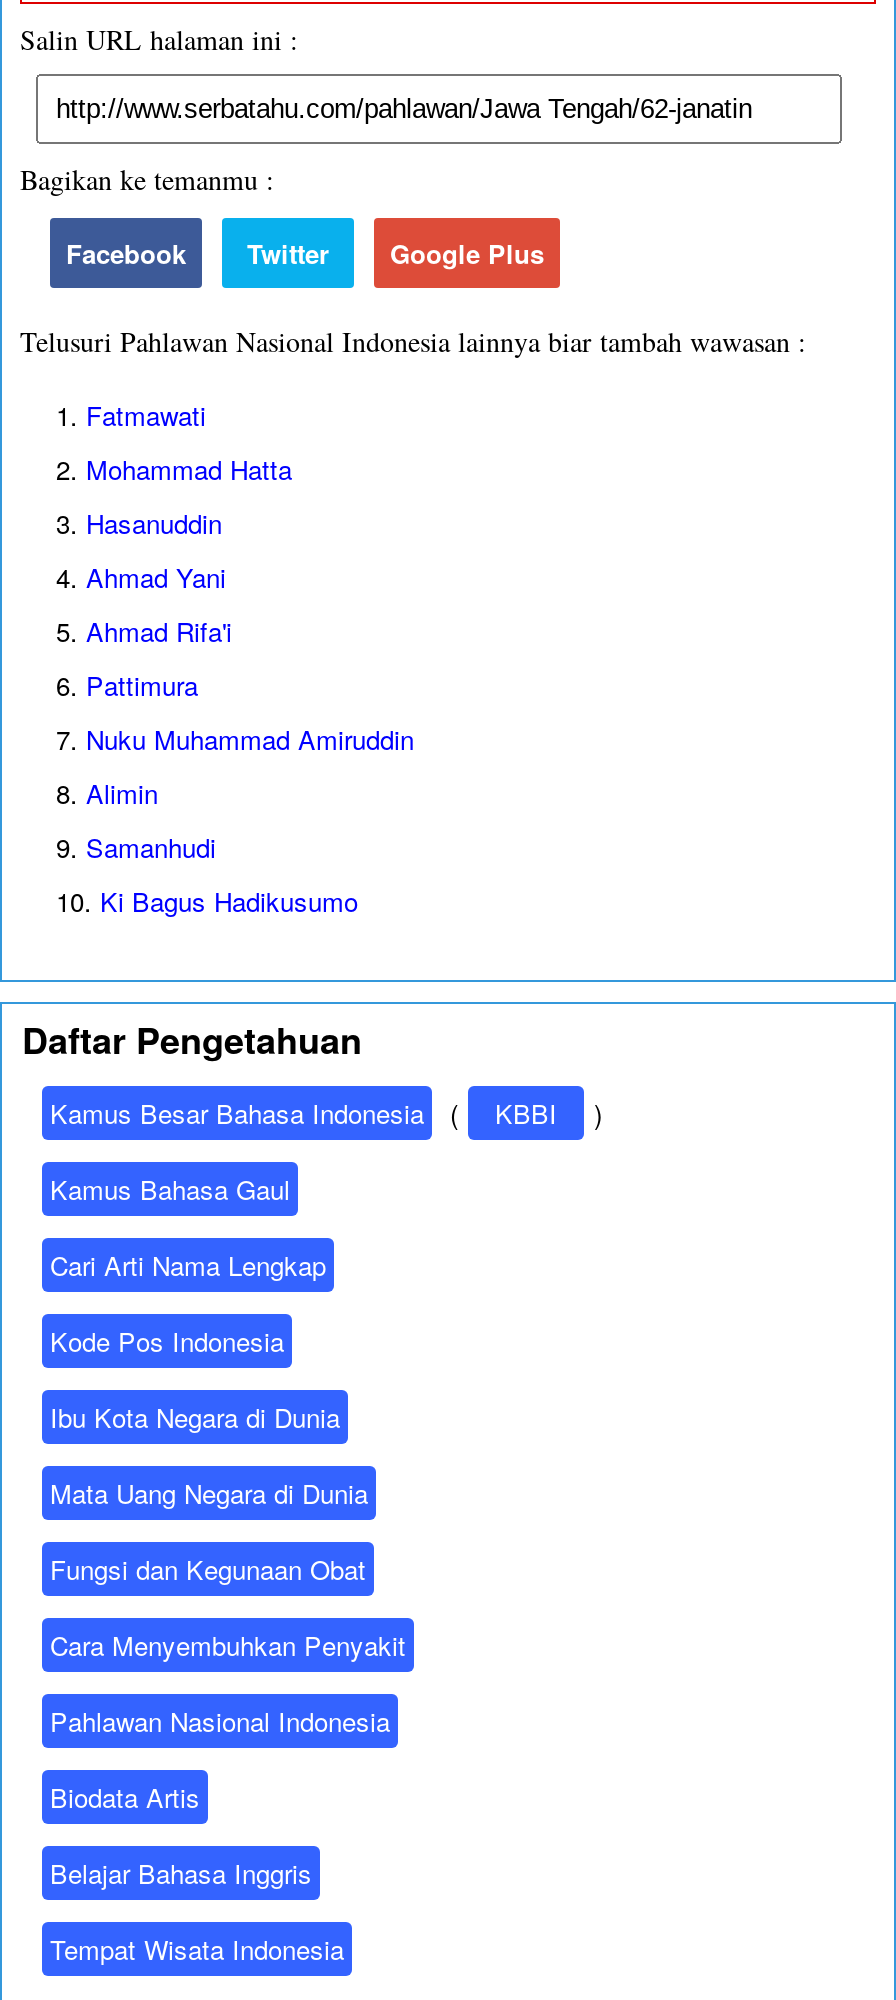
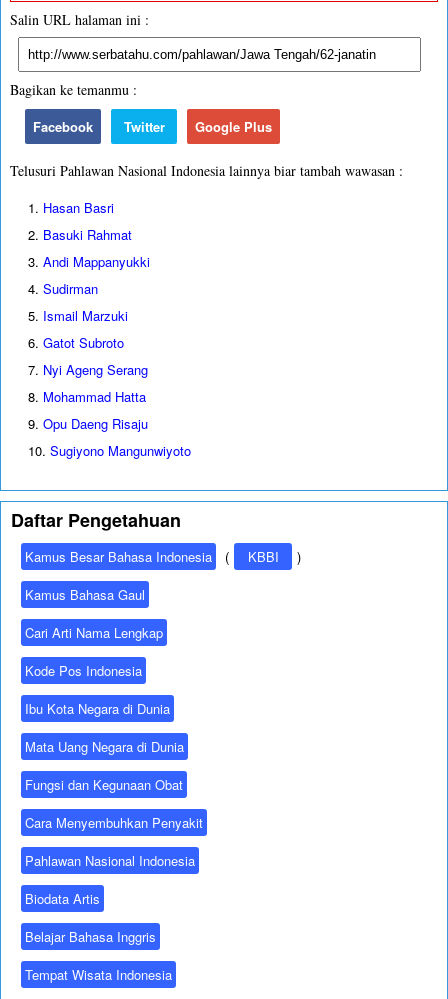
- 1. Fatmawati
- 2. Mohammad Hatta
- 3. Hasanuddin
- 4. Ahmad Yani
- 5. Ahmad Rifa'i
- 6. Pattimura
- 7. Nuku Muhammad Amiruddin
- 8. Alimin
- 9. Samanhudi
- 10. Ki Bagus Hadikusumo
+ 1. Hasan Basri
+ 2. Basuki Rahmat
+ 3. Andi Mappanyukki
+ 4. Sudirman
+ 5. Ismail Marzuki
+ 6. Gatot Subroto
+ 7. Nyi Ageng Serang
+ 8. Mohammad Hatta
+ 9. Opu Daeng Risaju
+ 10. Sugiyono Mangunwiyoto
